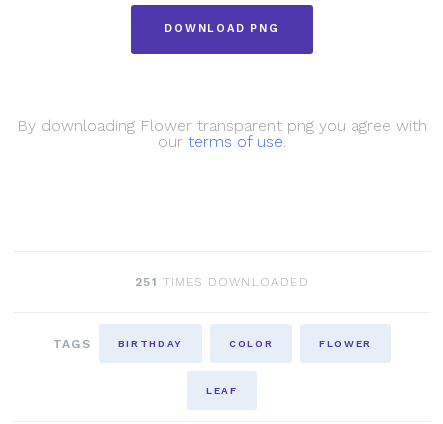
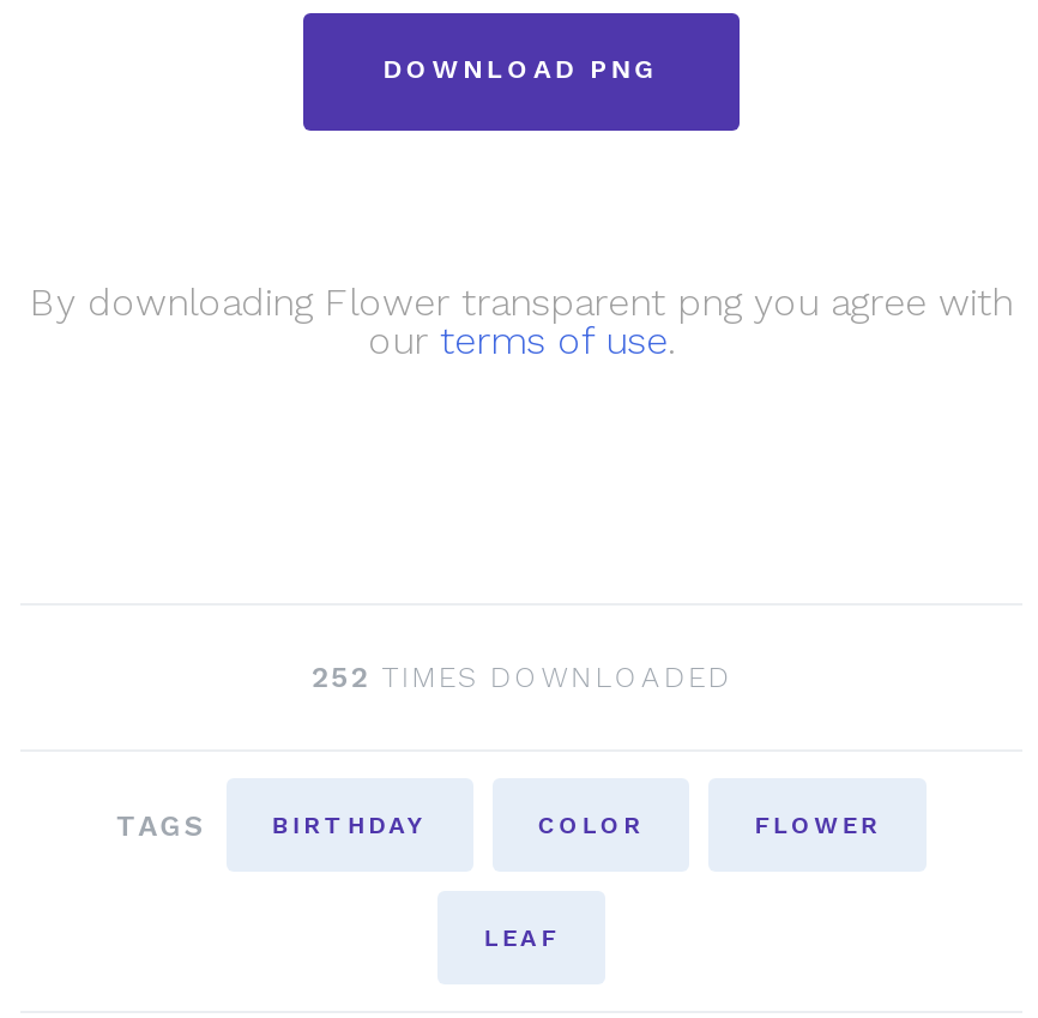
- 251 TIMES DOWNLOADED
+ 252 TIMES DOWNLOADED
